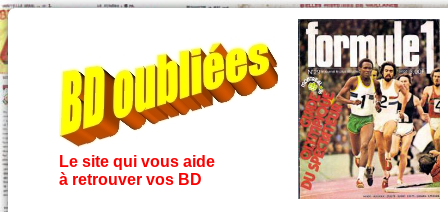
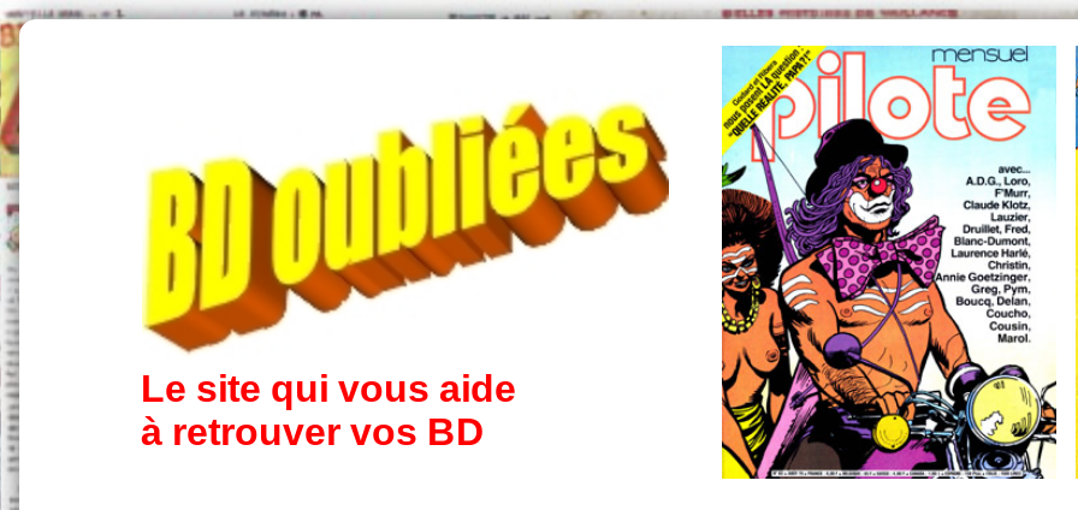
- [image]
+ [image]
